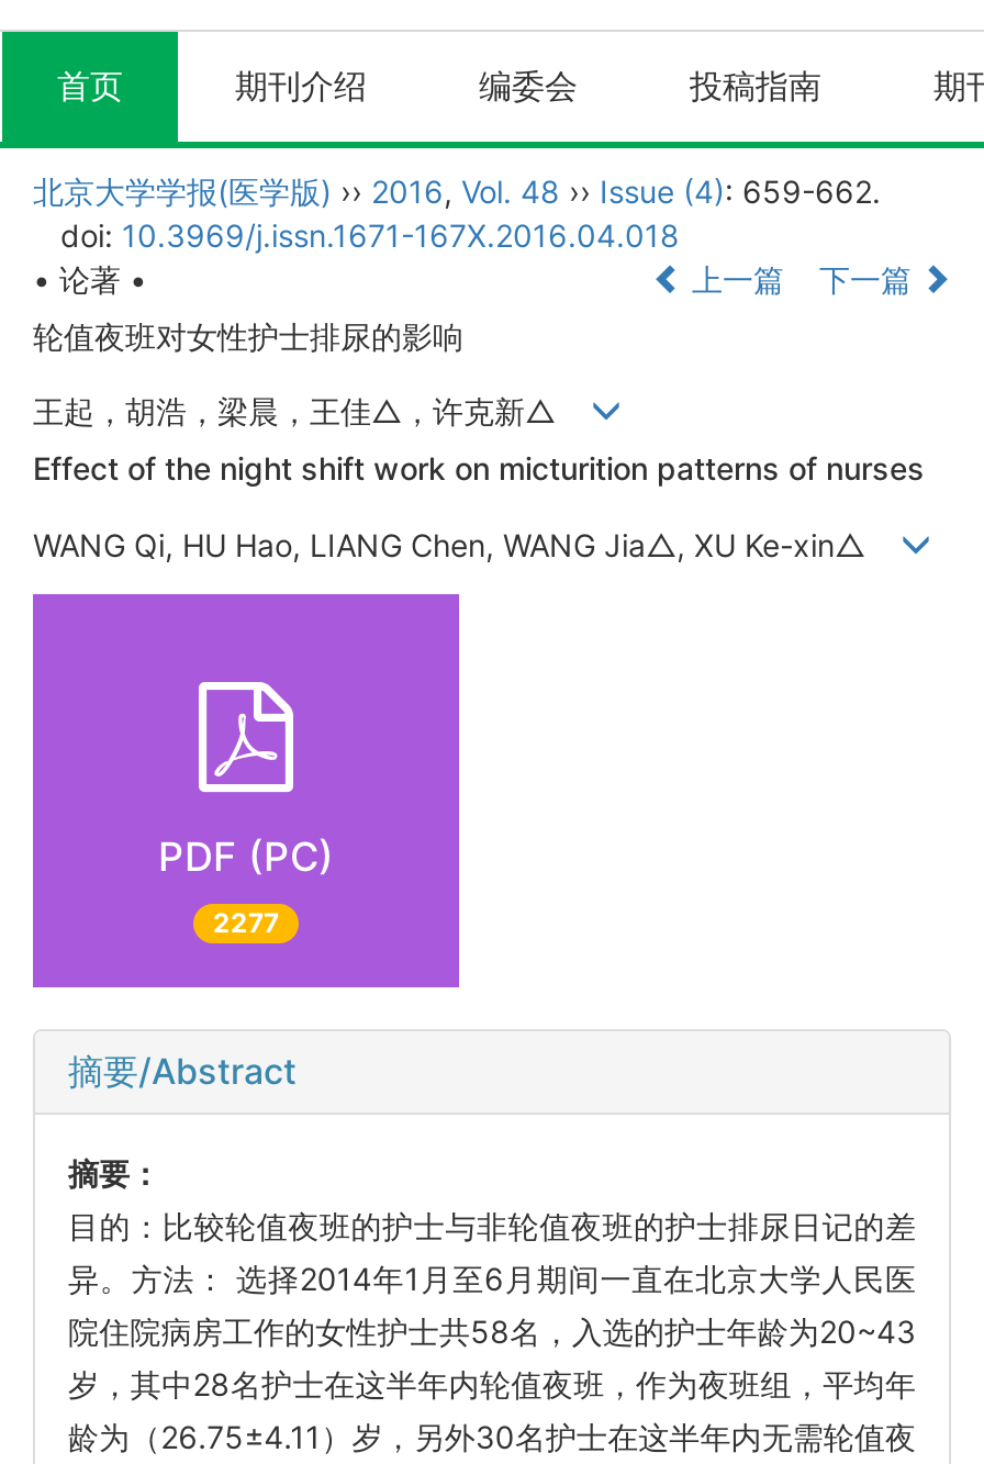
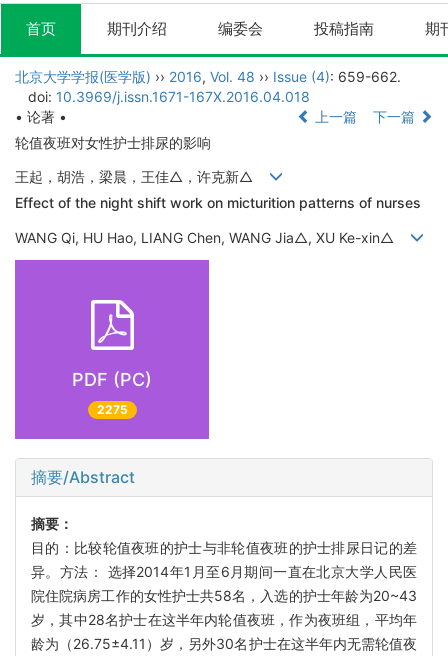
- 2277
+ 2275
